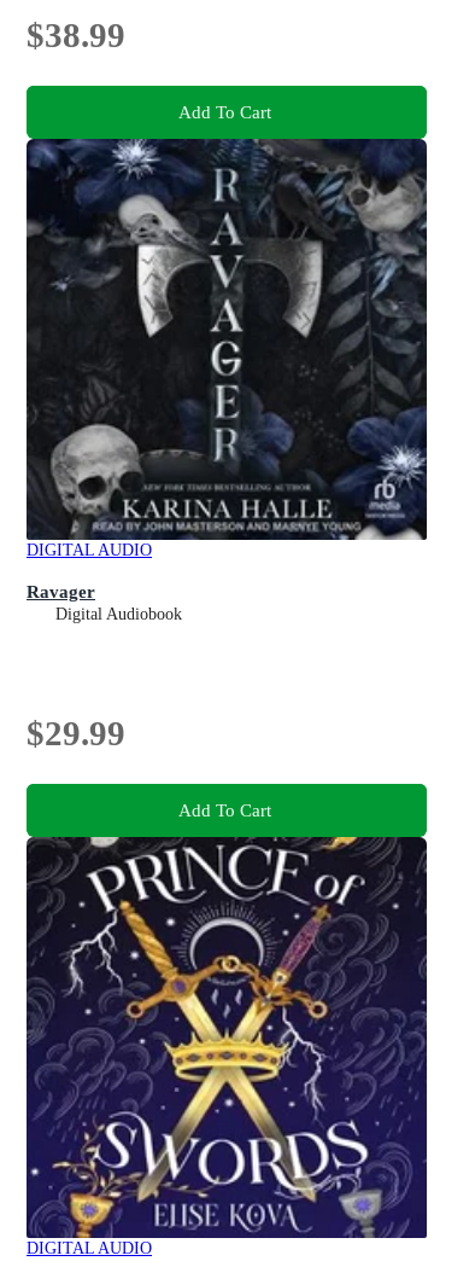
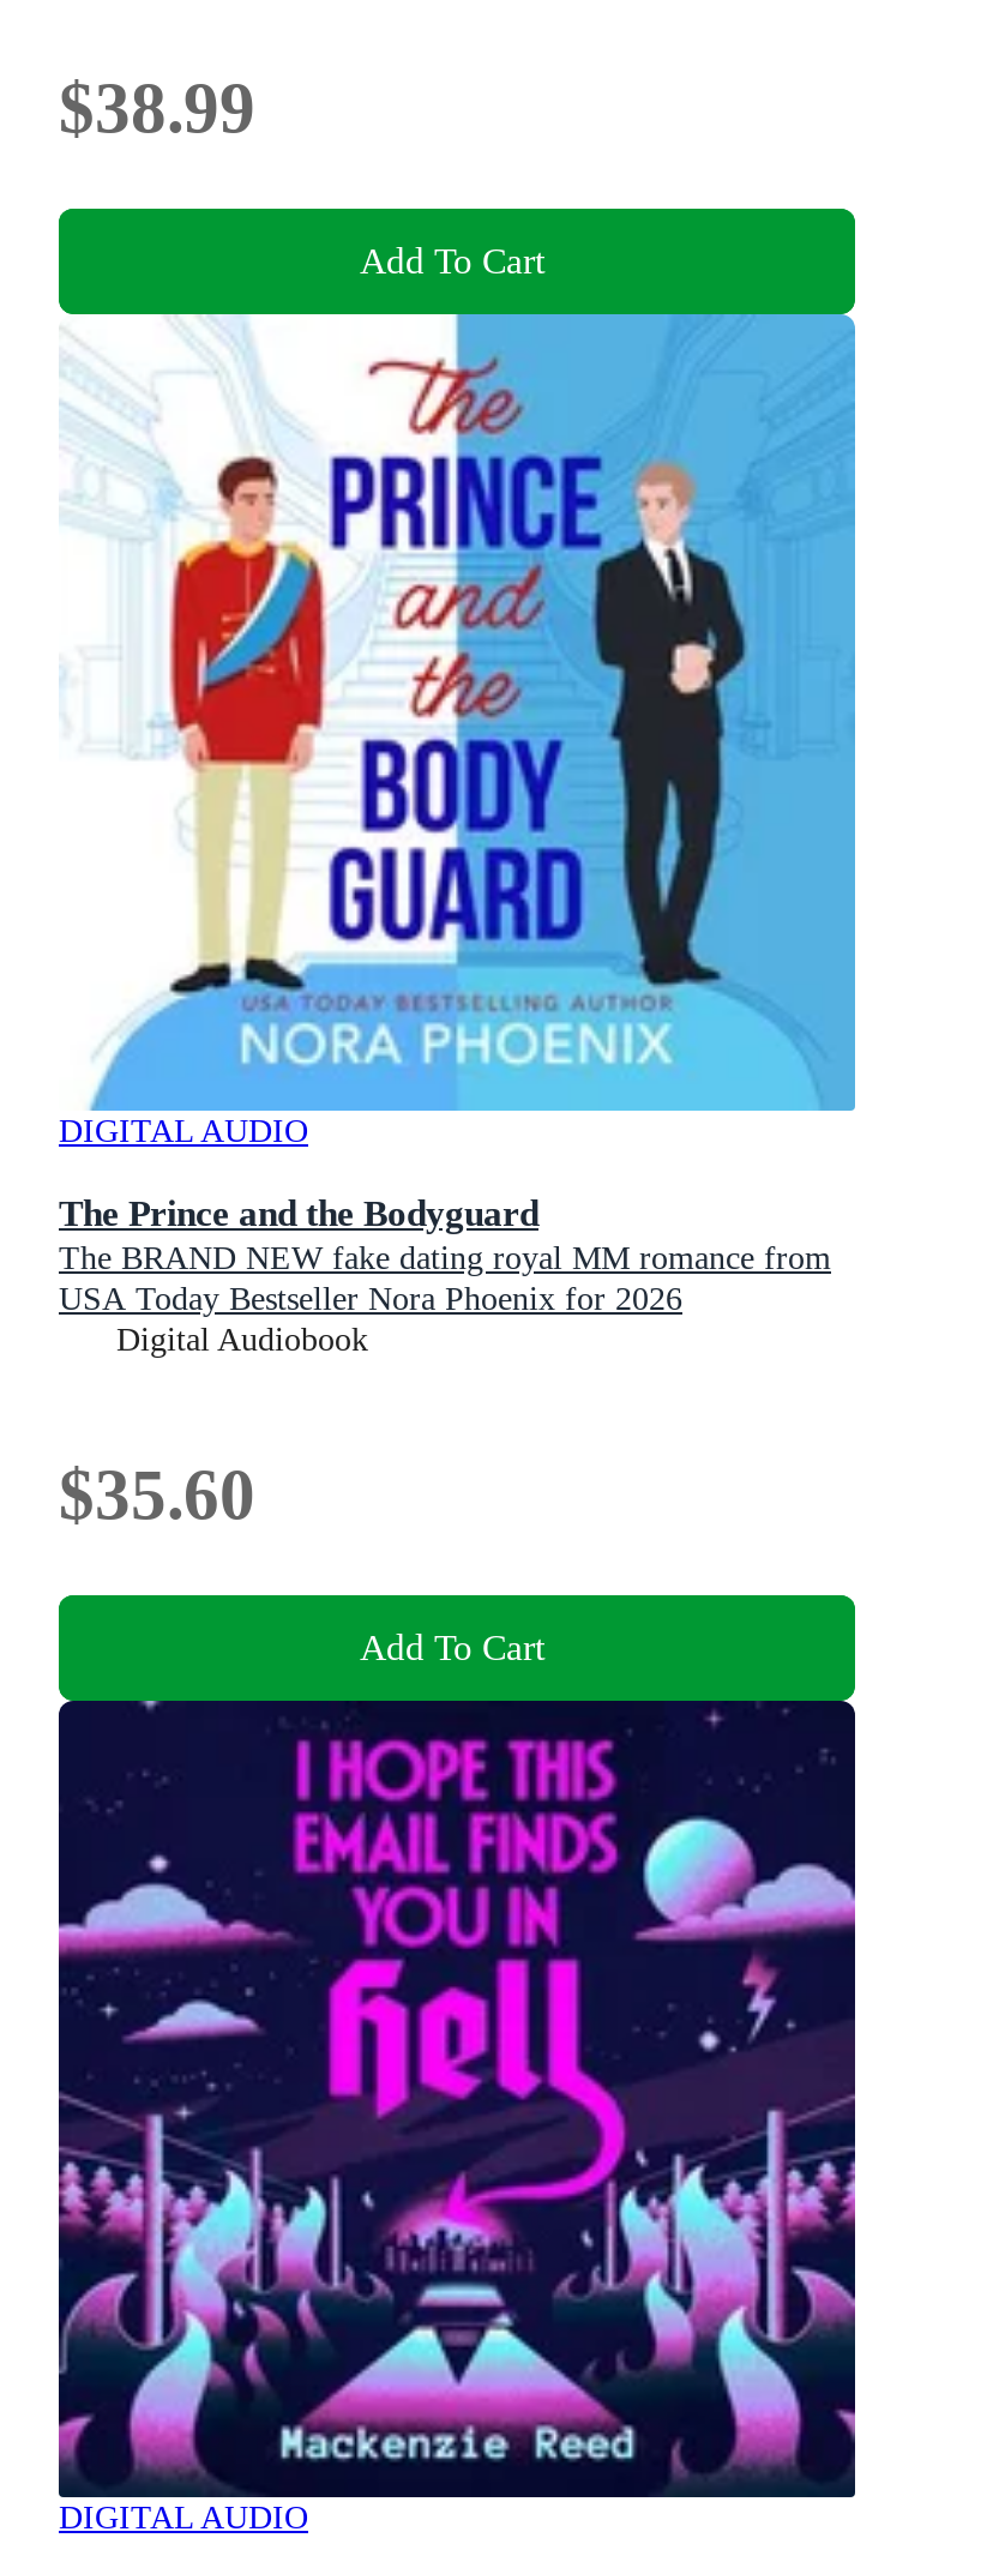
- [image]
- Ravager
+ [image]
+ The Prince and the Bodyguard
+ The BRAND NEW fake dating royal MM romance from
+ USA Today Bestseller Nora Phoenix for 2026

moved down: Digital Audiobook

- $29.99
+ $35.60

- [image]
+ [image]
